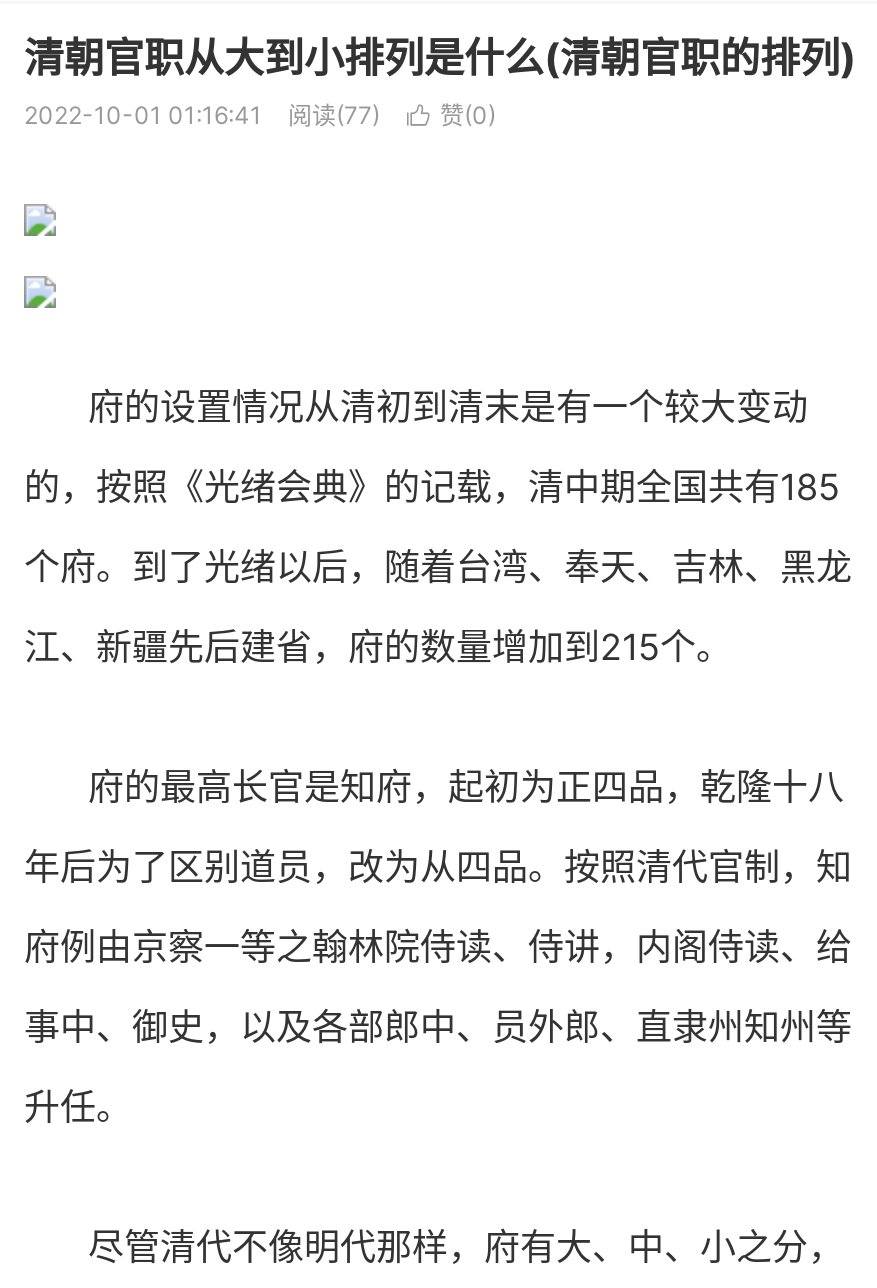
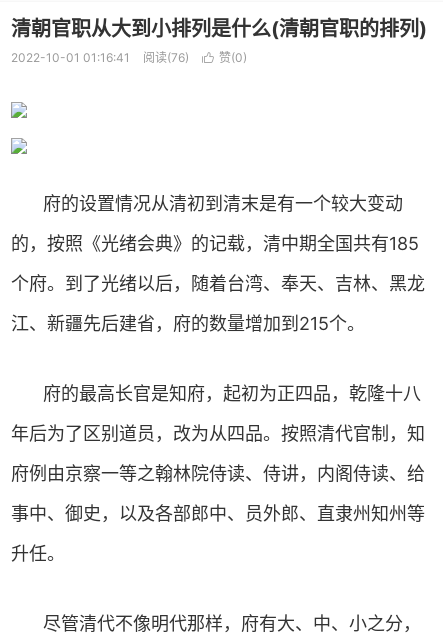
- 阅读(77)
+ 阅读(76)
